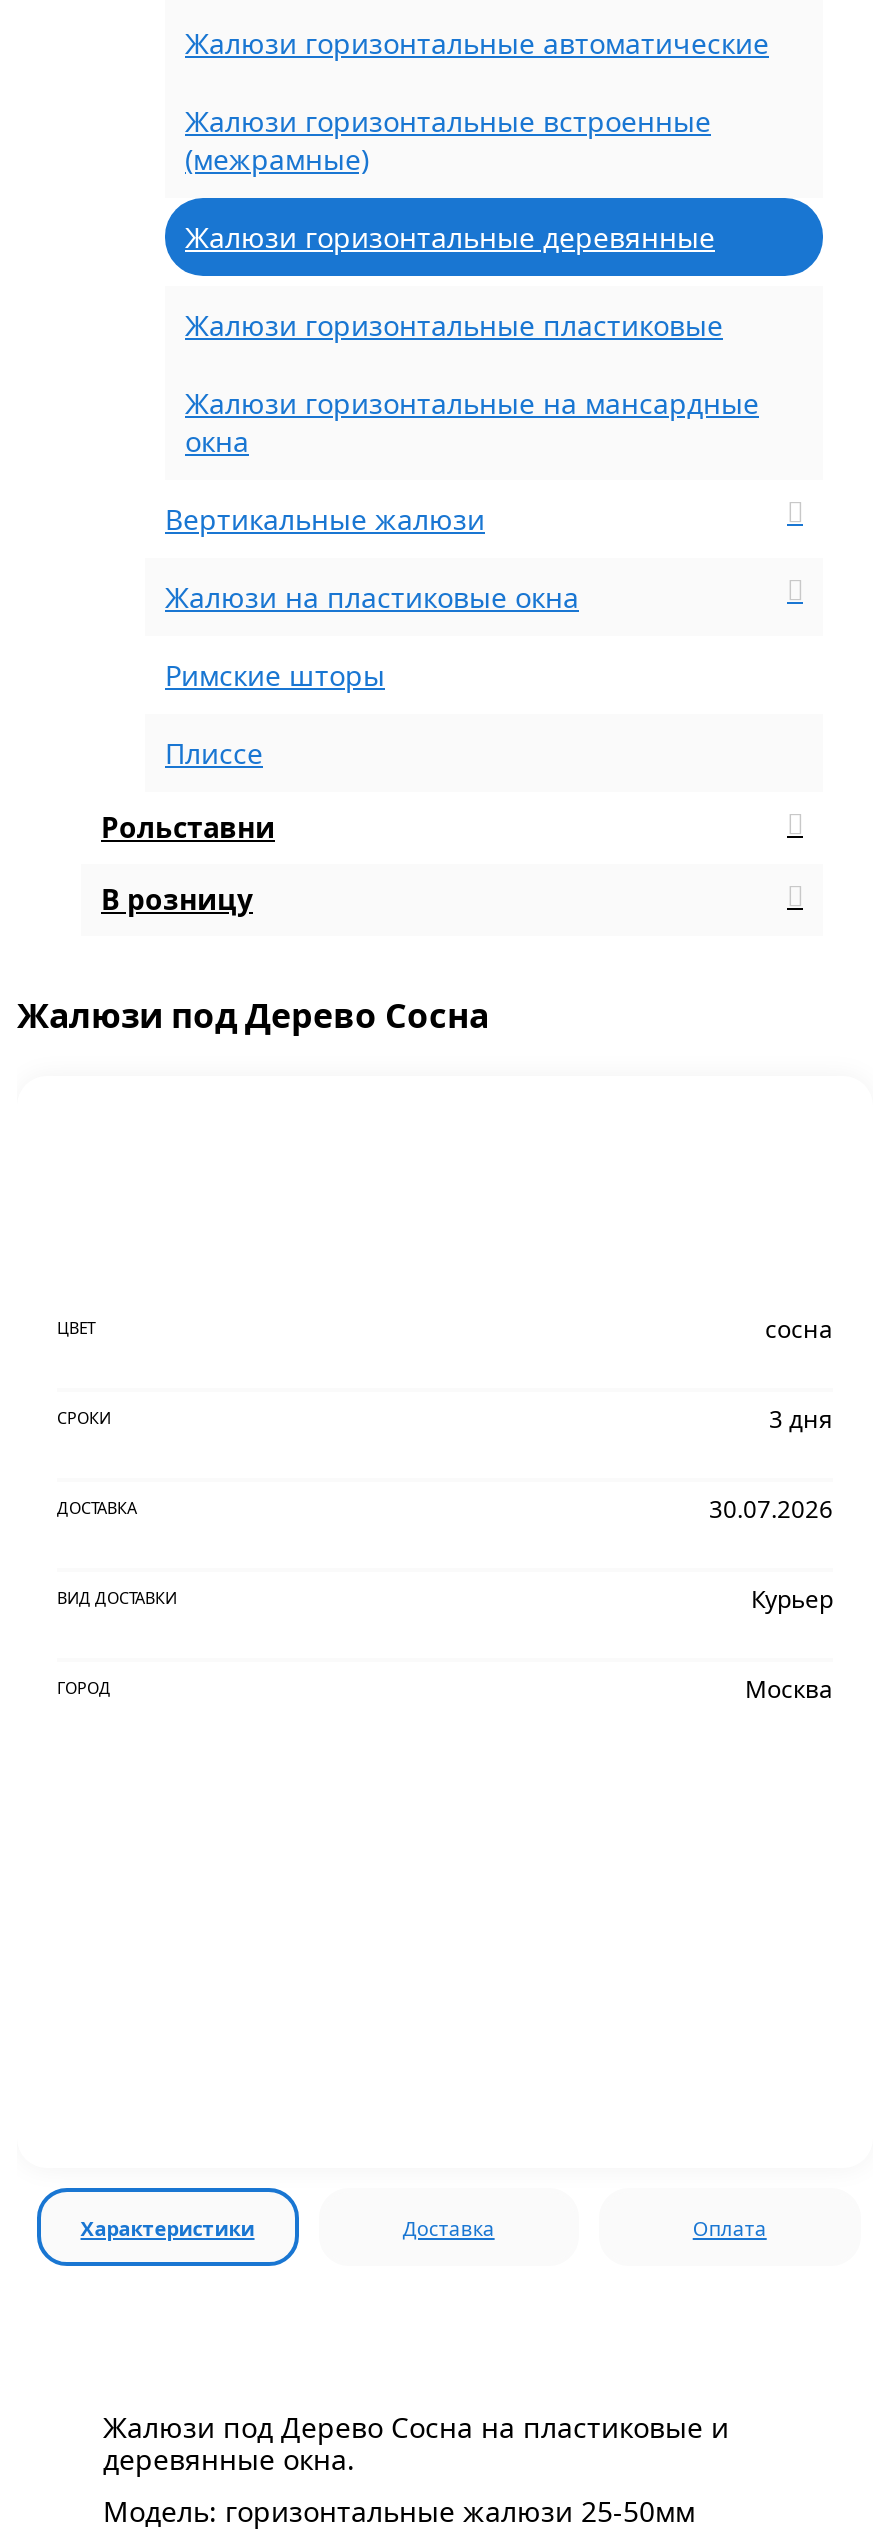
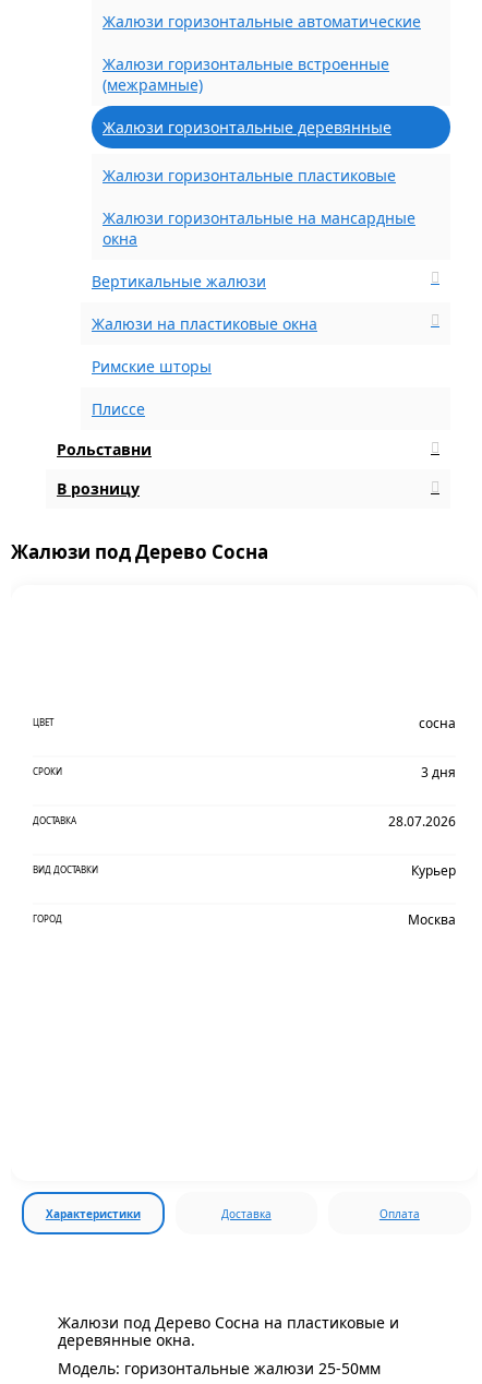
- 30.07.2026
+ 28.07.2026
